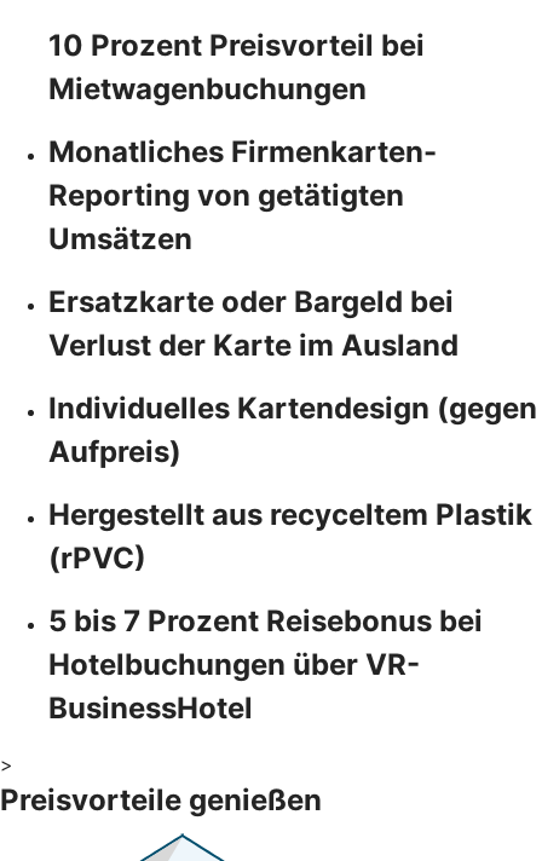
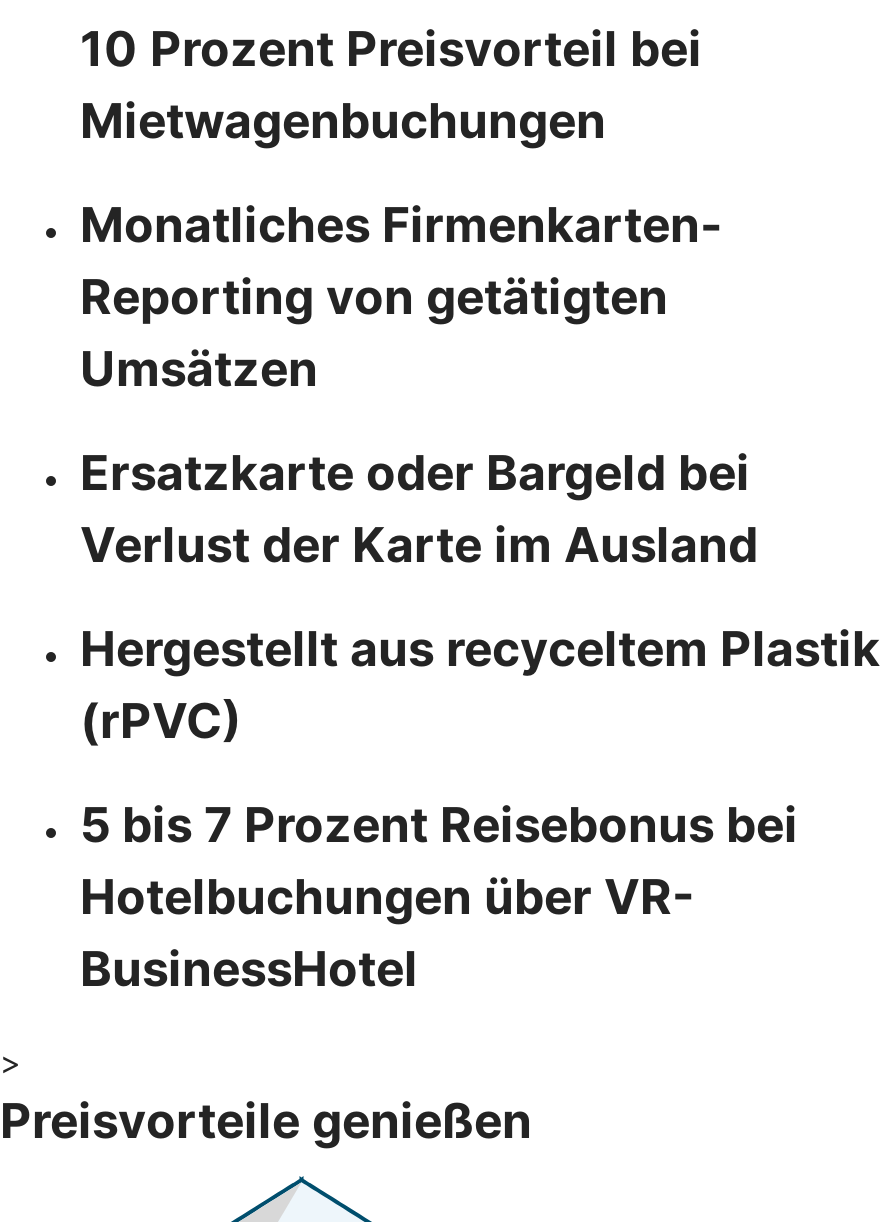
- Individuelles Kartendesign (gegen
- Aufpreis)
